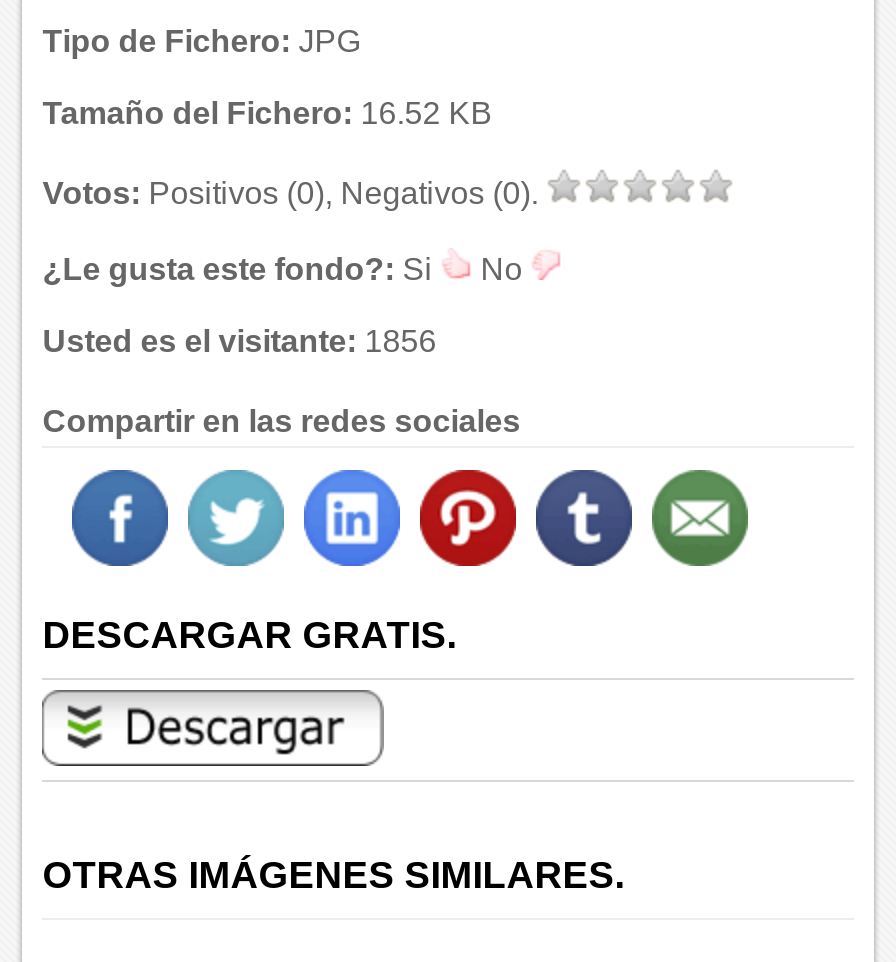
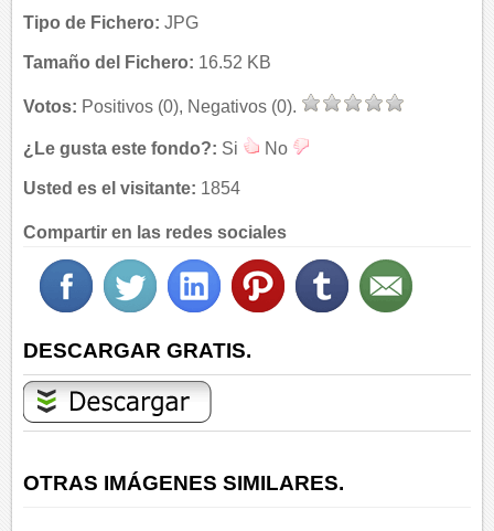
- Usted es el visitante: 1856
+ Usted es el visitante: 1854
